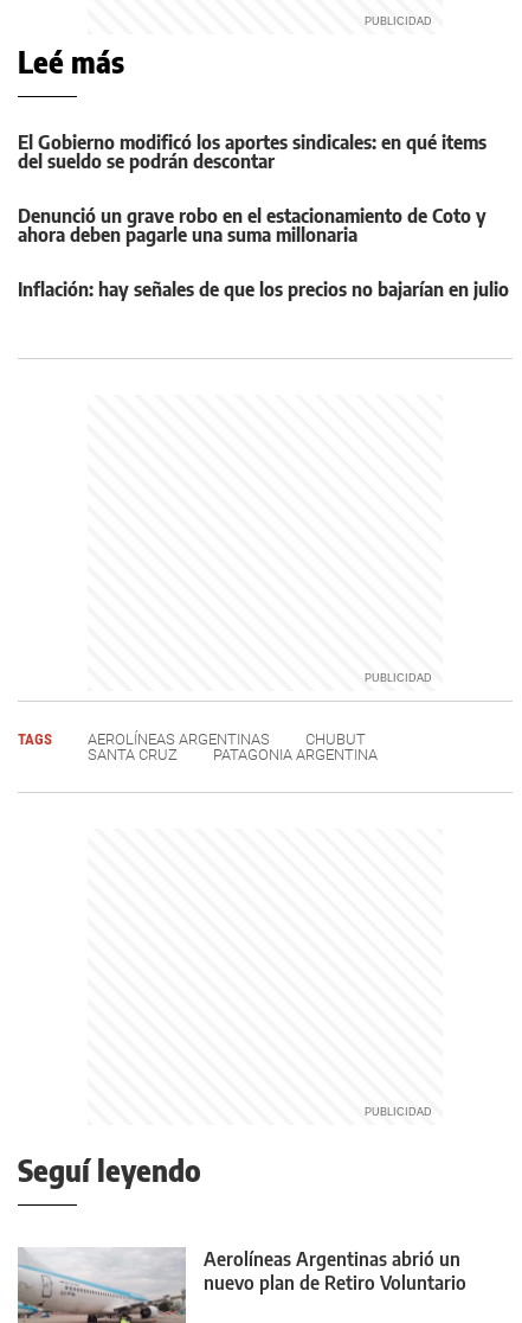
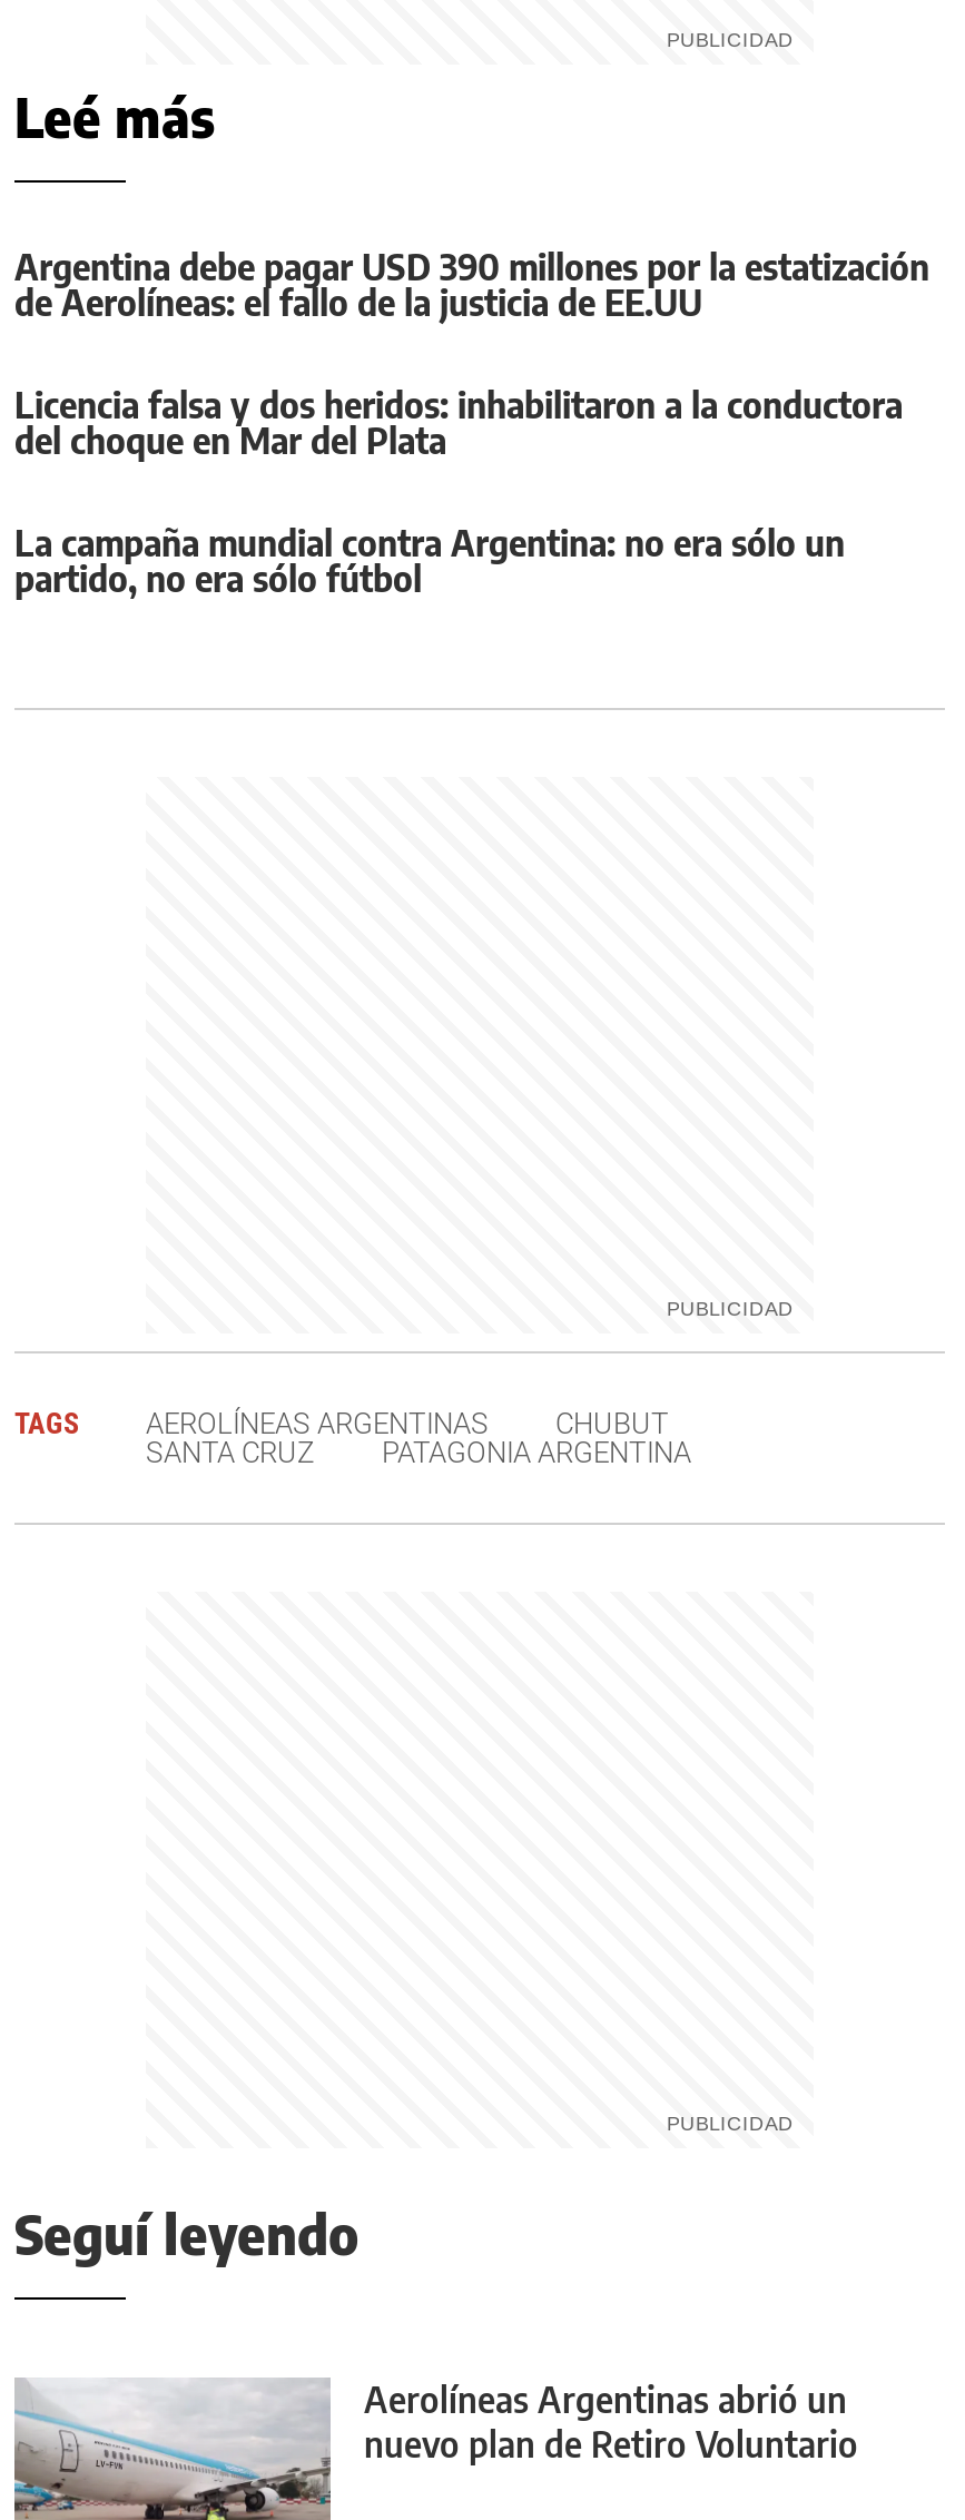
- El Gobierno modificó los aportes sindicales: en qué items
- del sueldo se podrán descontar
+ Argentina debe pagar USD 390 millones por la estatización
+ de Aerolíneas: el fallo de la justicia de EE.UU

- Denunció un grave robo en el estacionamiento de Coto y
- ahora deben pagarle una suma millonaria
+ Licencia falsa y dos heridos: inhabilitaron a la conductora
+ del choque en Mar del Plata

- Inflación: hay señales de que los precios no bajarían en julio
+ La campaña mundial contra Argentina: no era sólo un
+ partido, no era sólo fútbol
